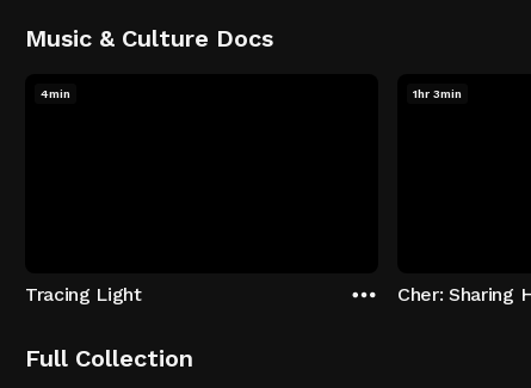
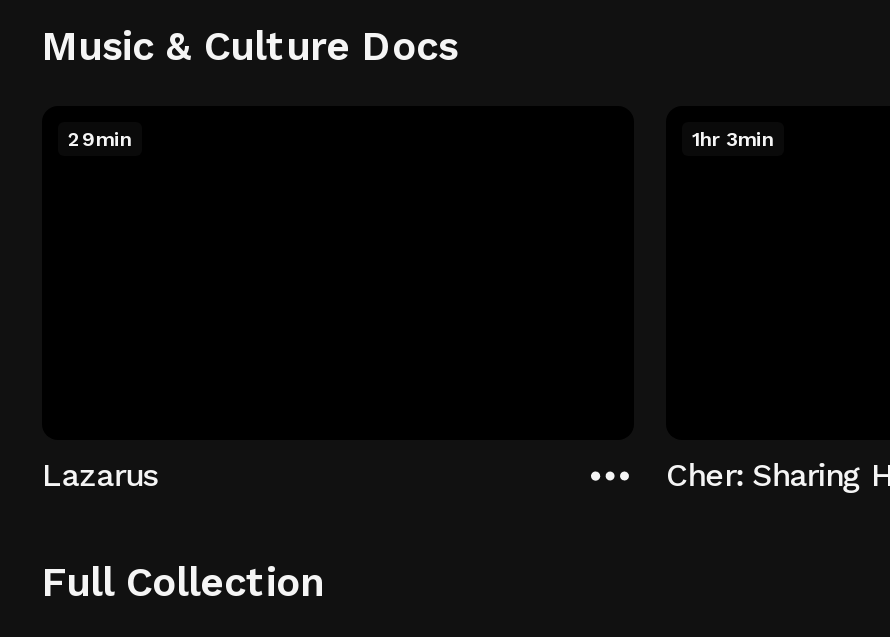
- 4min
+ 29min

- Tracing Light
+ Lazarus
